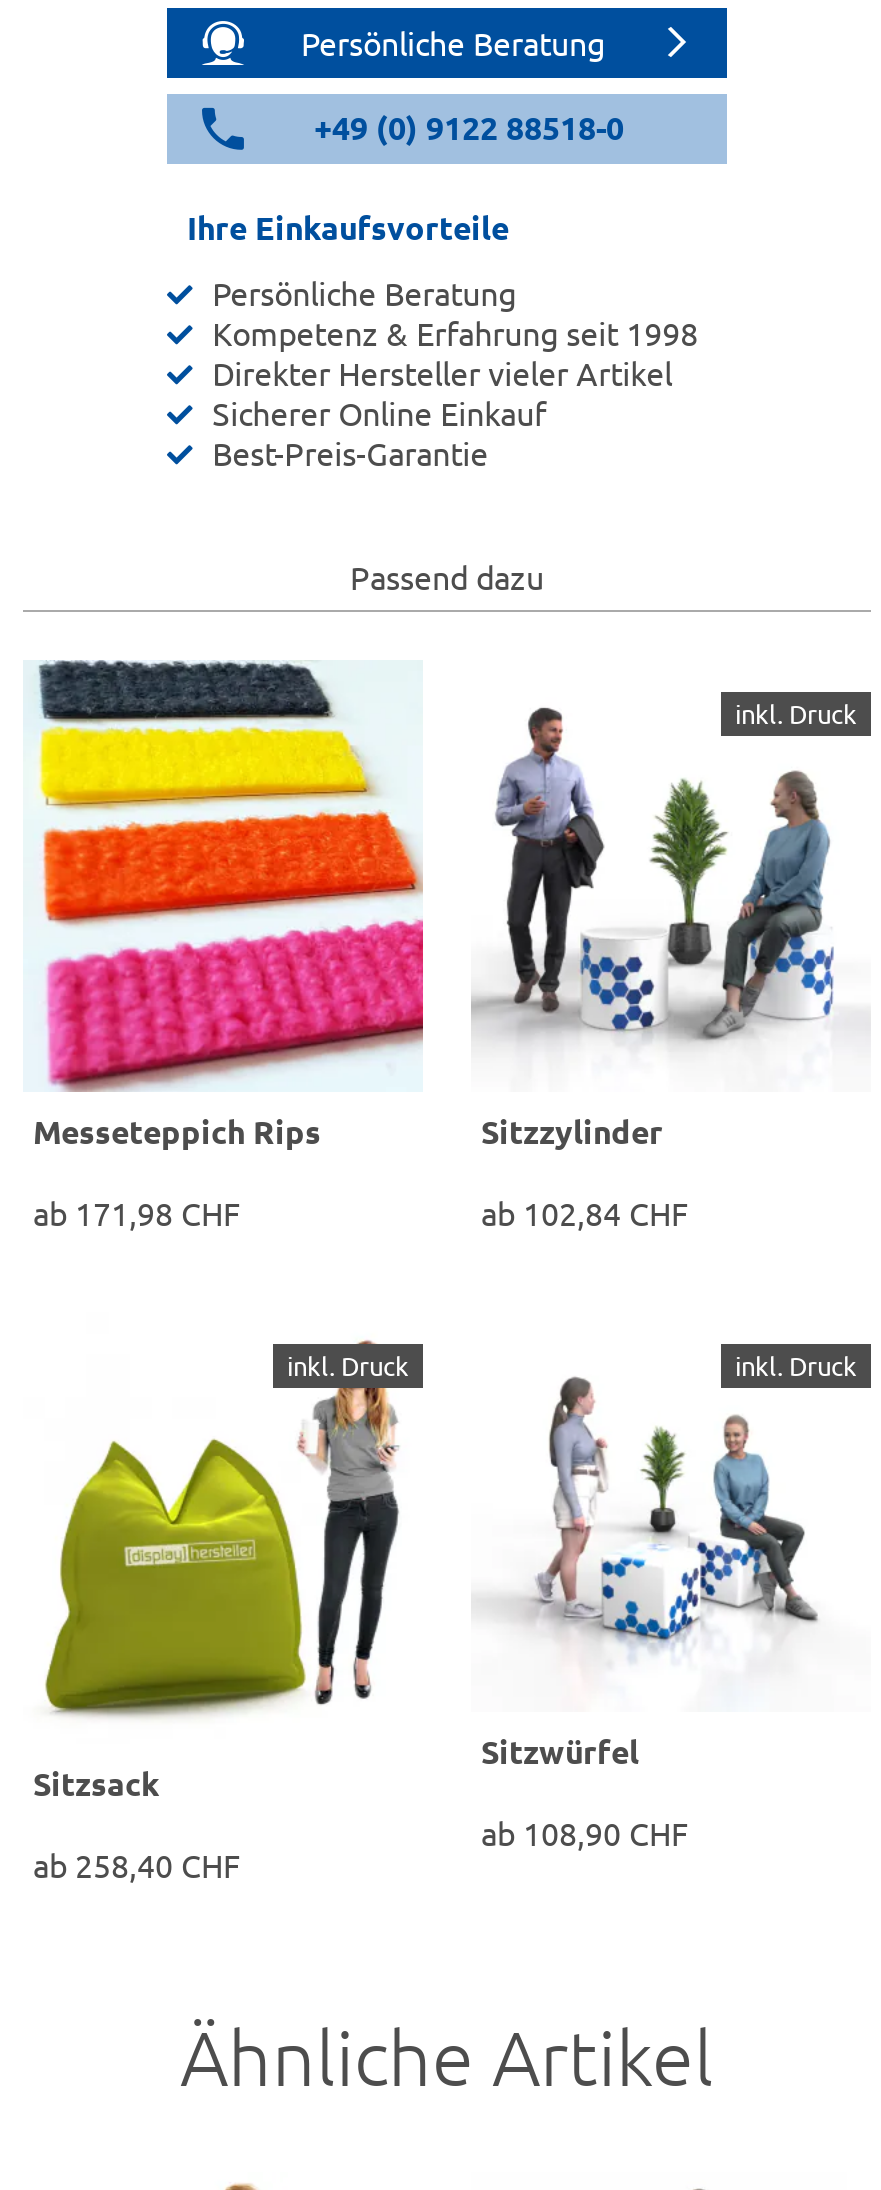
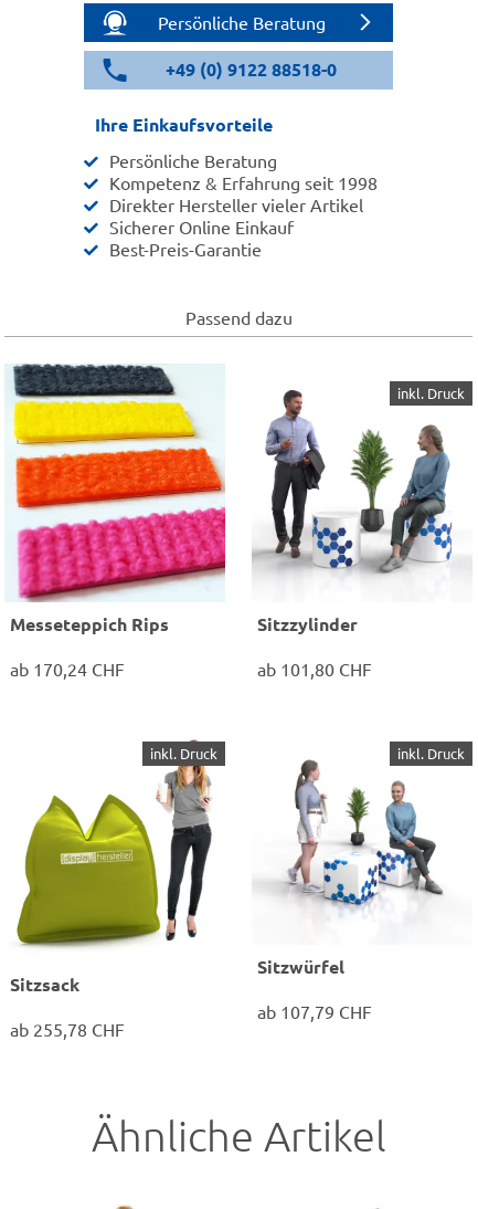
- ab 171,98 CHF
+ ab 170,24 CHF

- ab 102,84 CHF
+ ab 101,80 CHF

- ab 108,90 CHF
+ ab 107,79 CHF

- ab 258,40 CHF
+ ab 255,78 CHF
